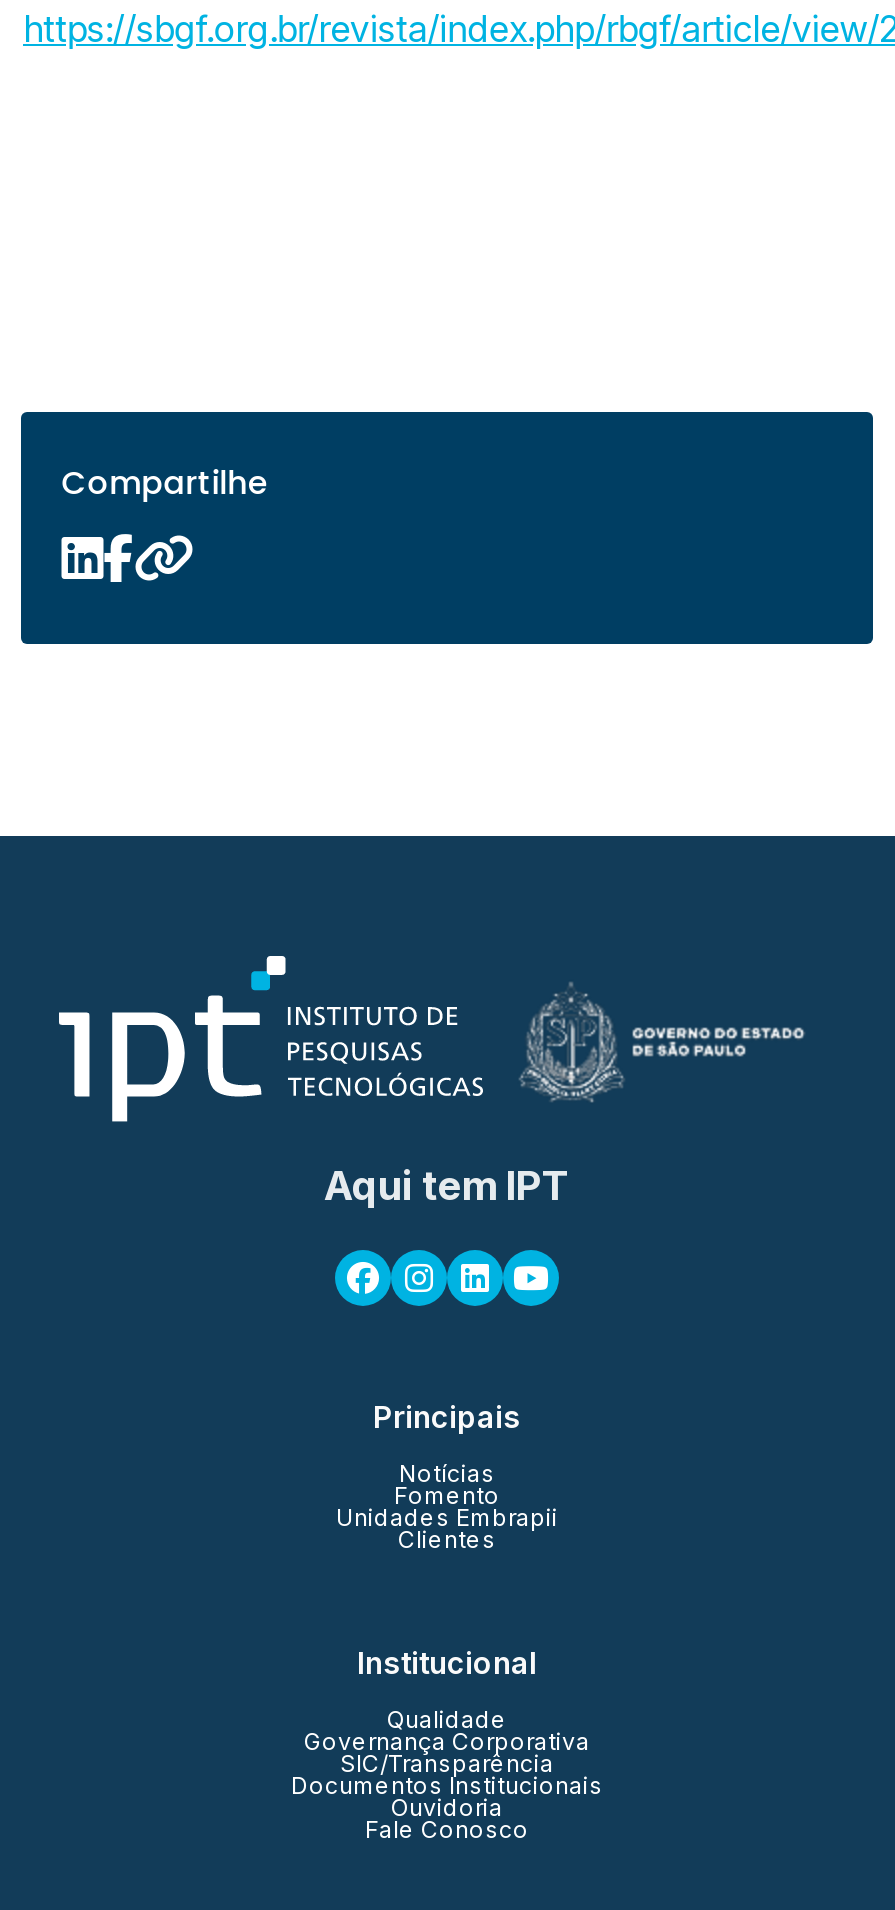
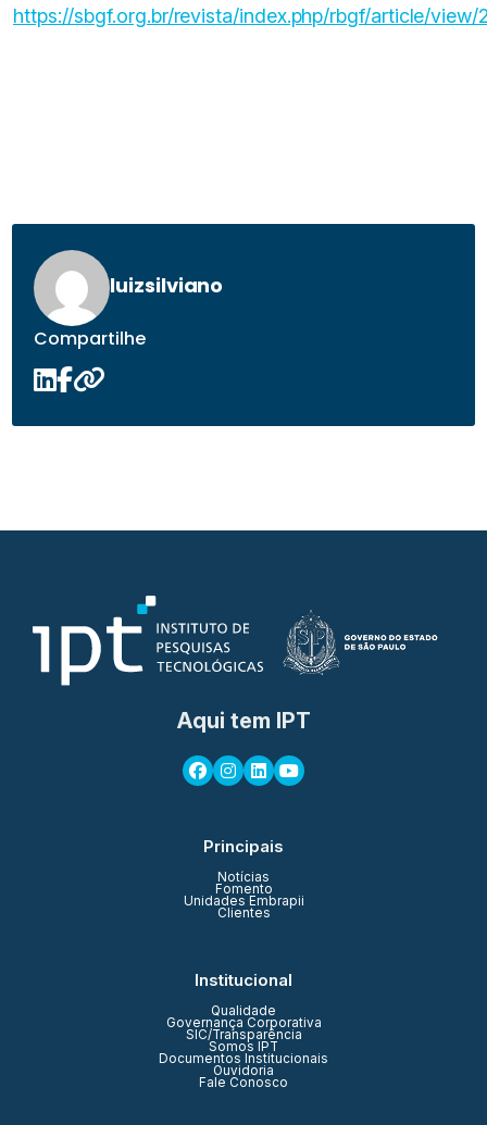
+ [image]
+ luizsilviano

+ Somos IPT
